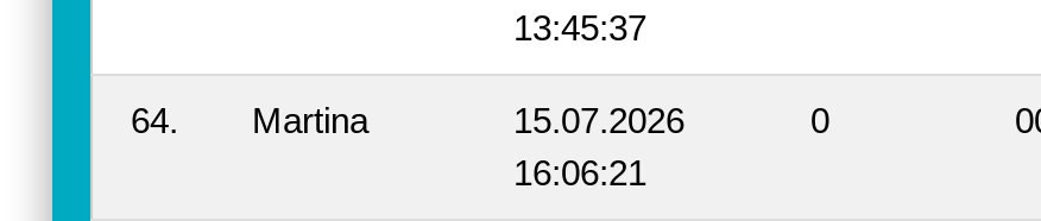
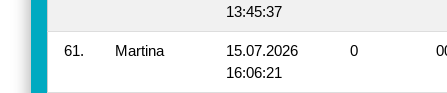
- 64. Martina
+ 61. Martina
